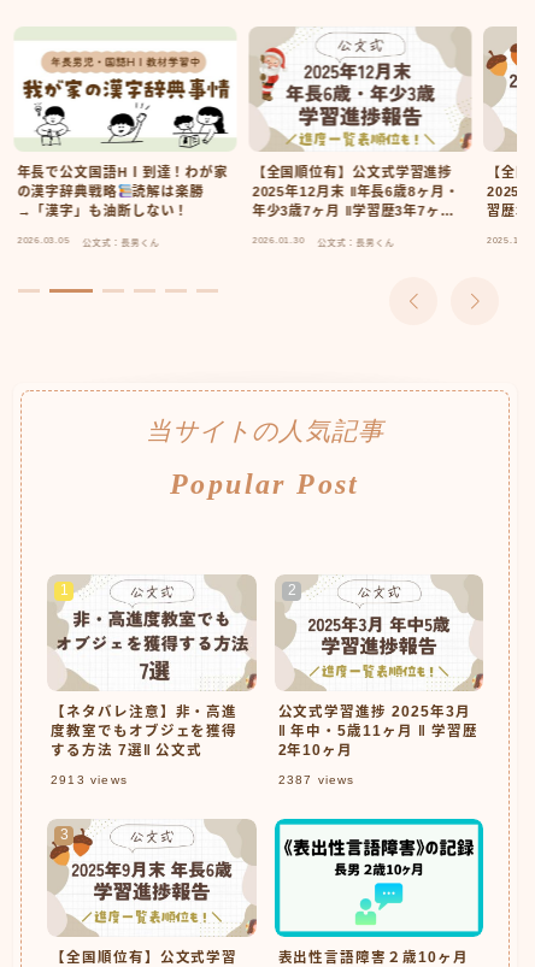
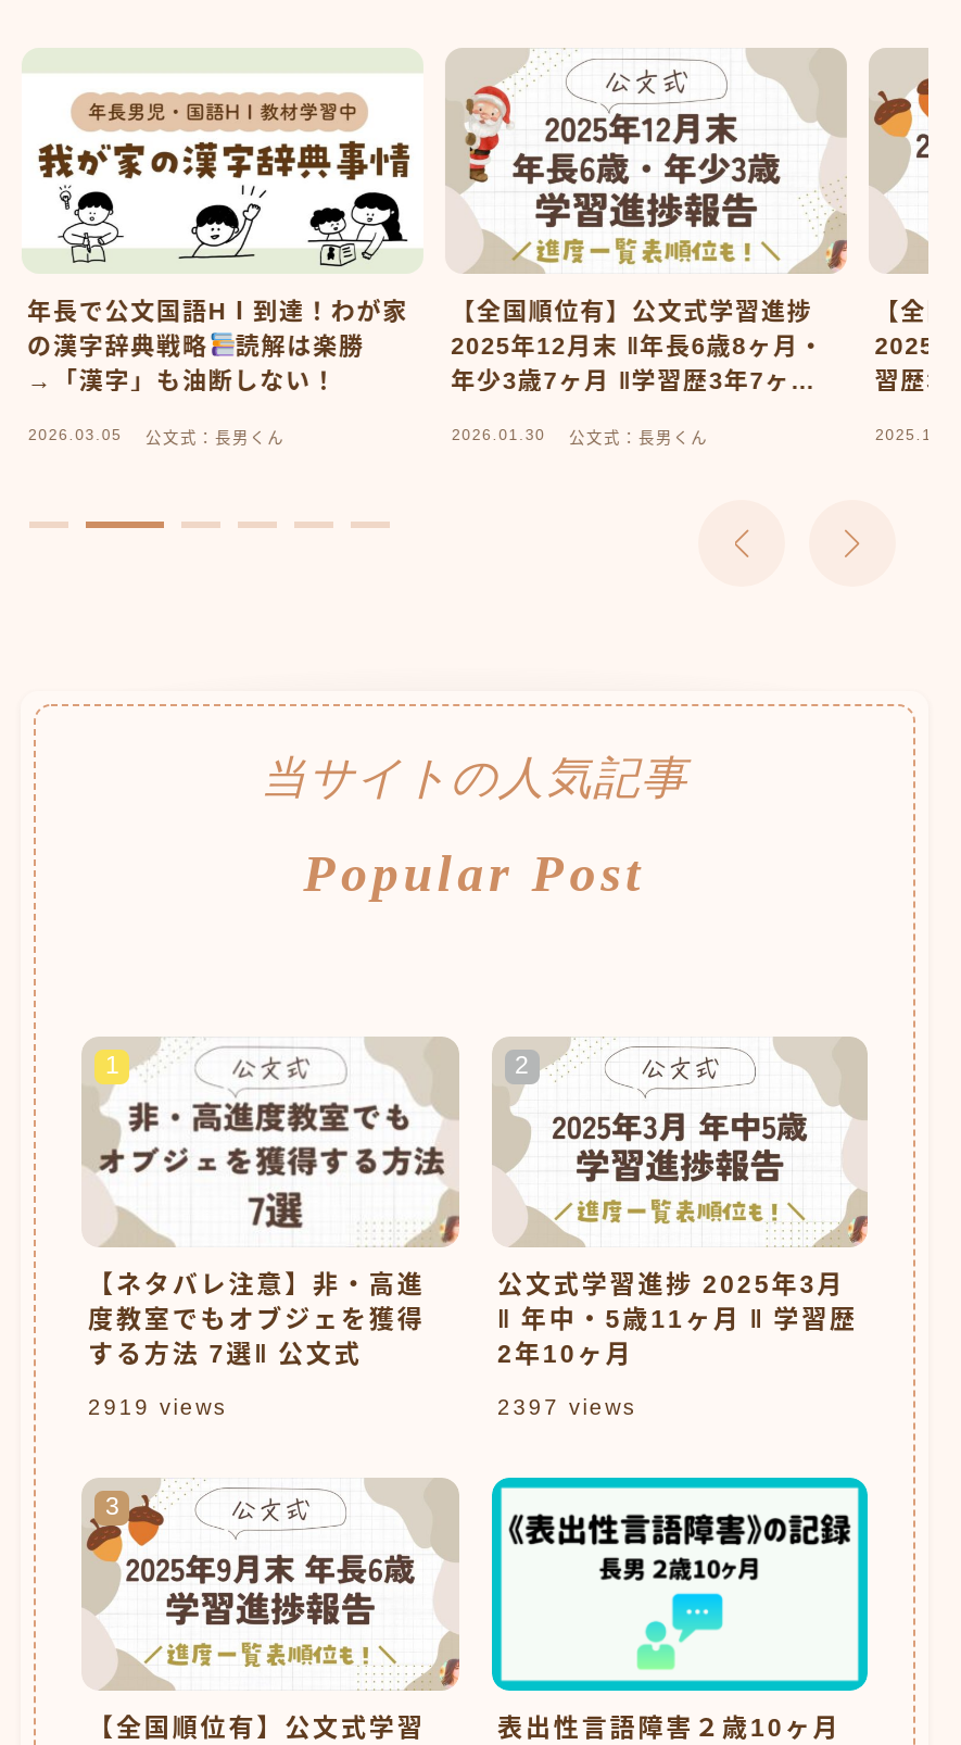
- 2913 views
+ 2919 views

- 2387 views
+ 2397 views
